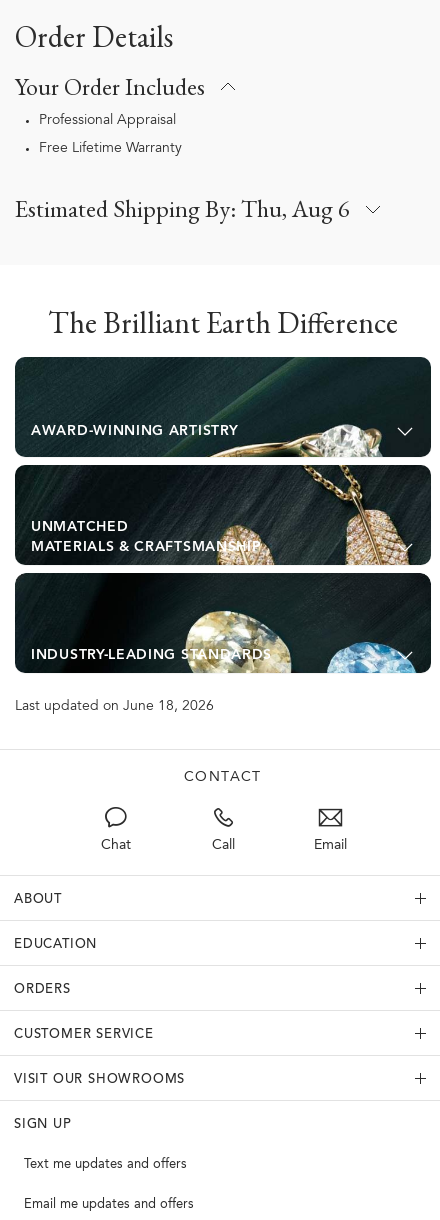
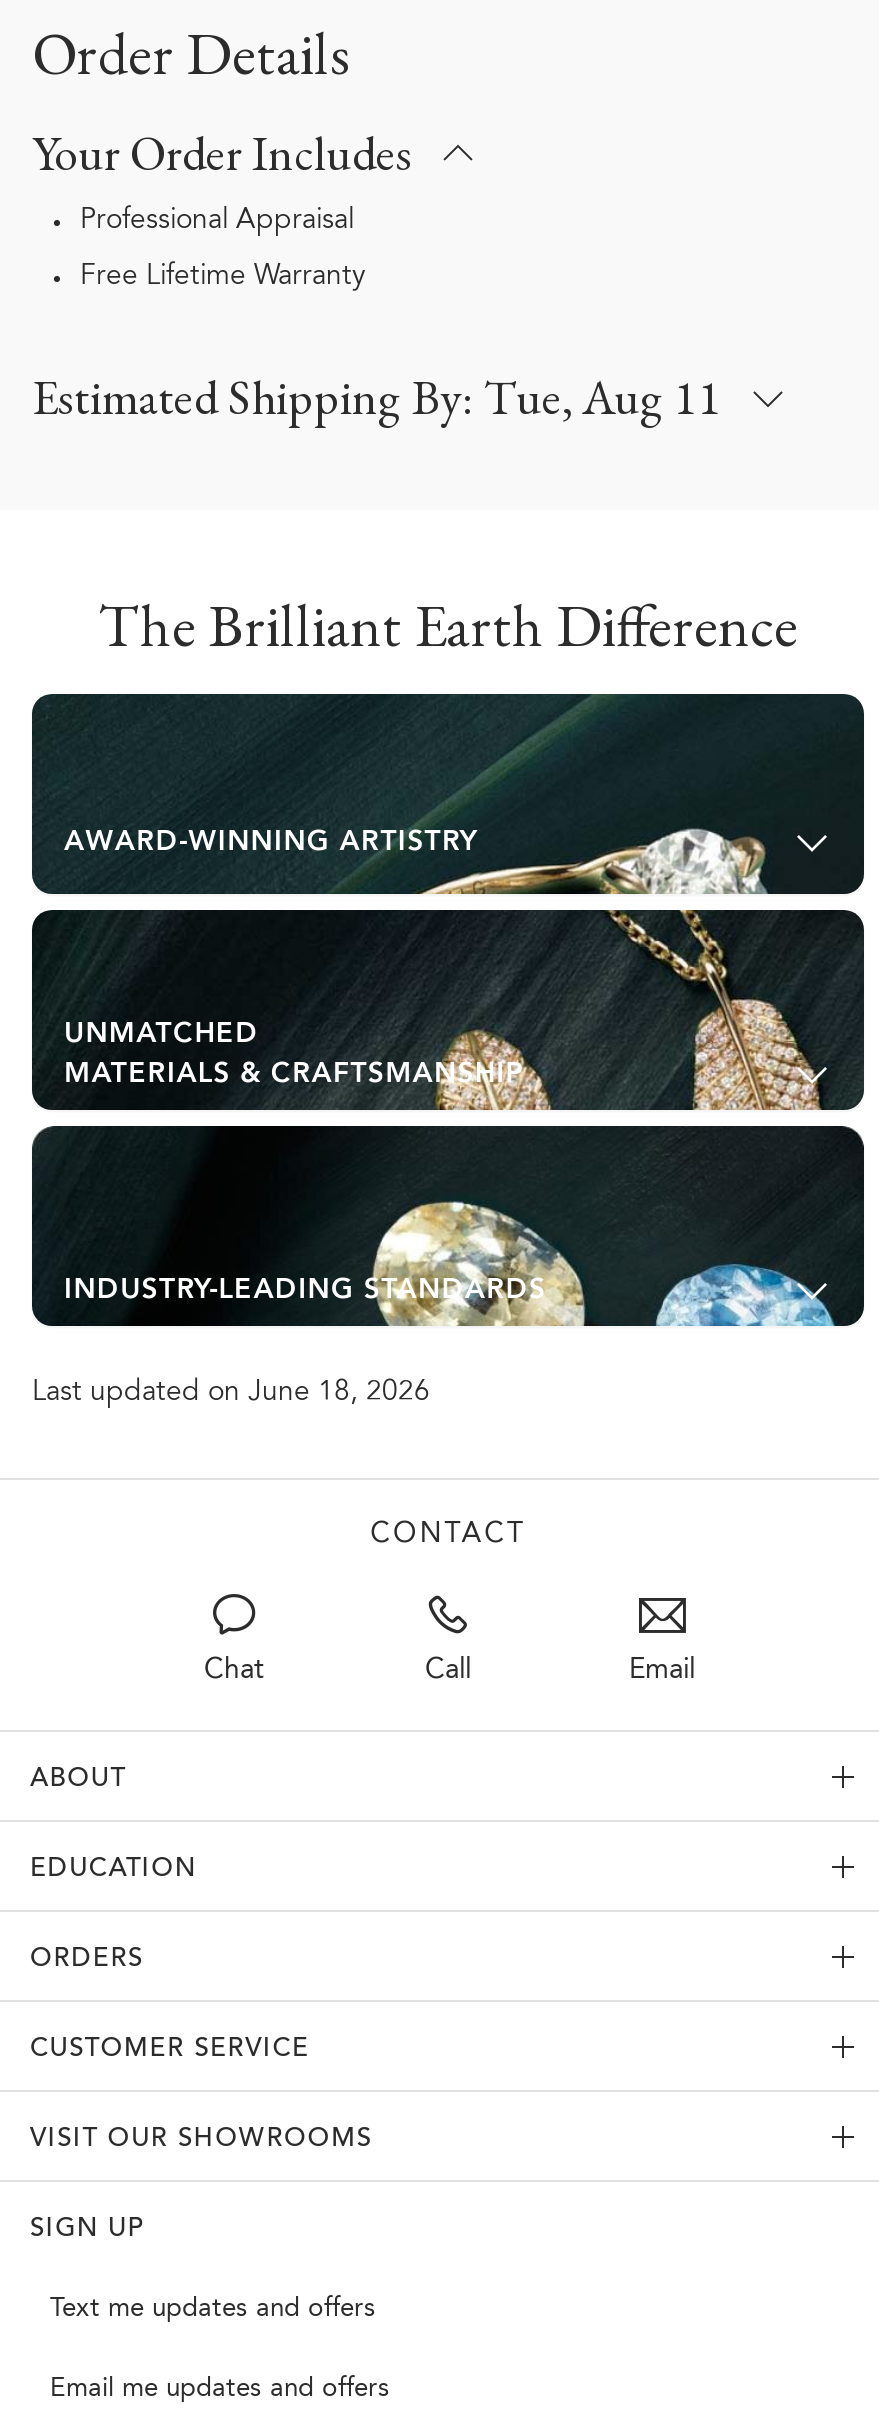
- Estimated Shipping By: Thu, Aug 6
+ Estimated Shipping By: Tue, Aug 11
